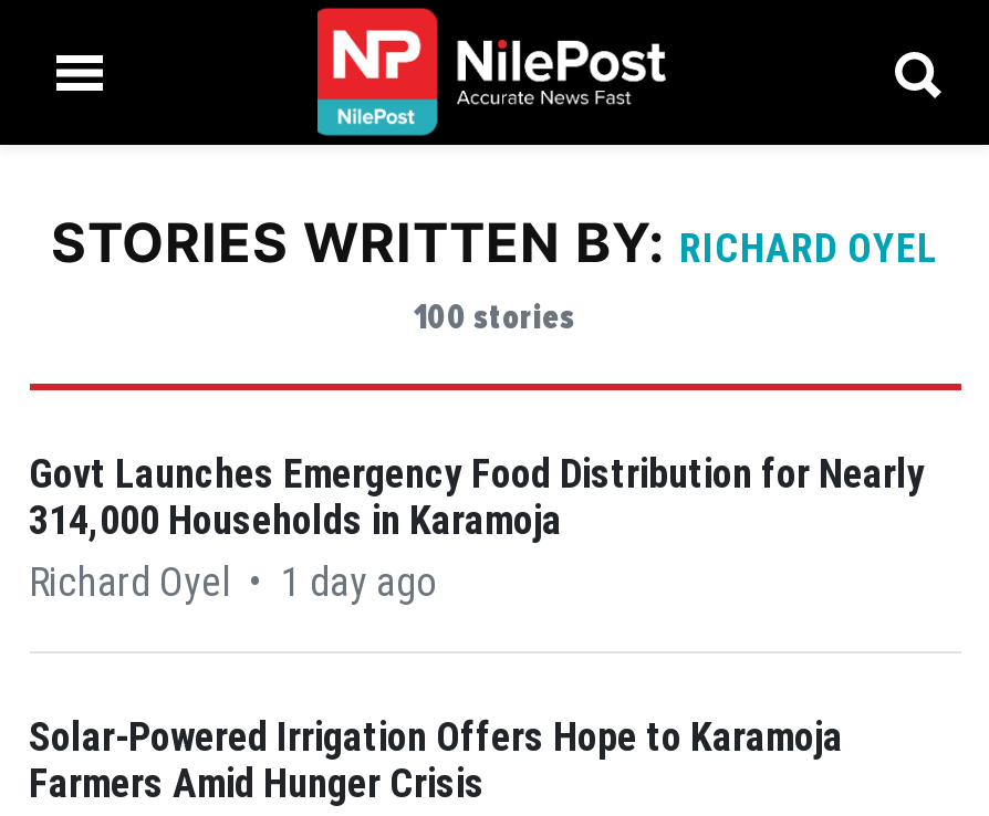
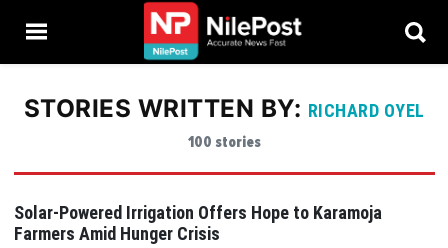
- Govt Launches Emergency Food Distribution for Nearly
- 314,000 Households in Karamoja
- Richard Oyel • 1 day ago
